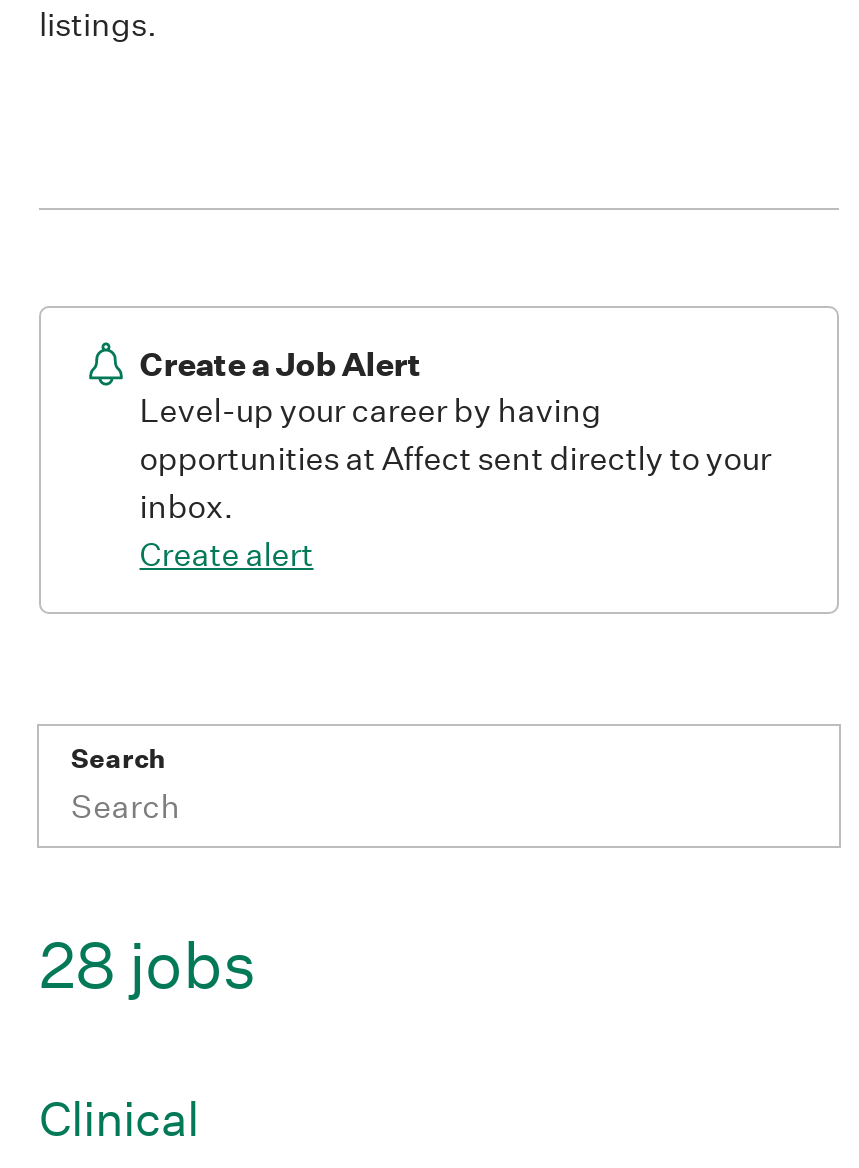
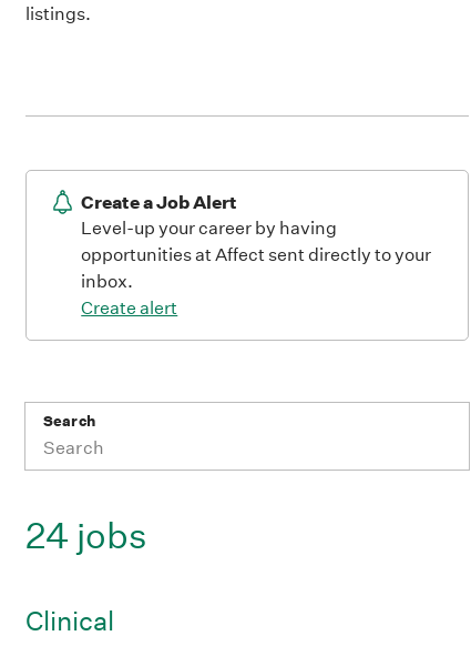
- 28 jobs
+ 24 jobs
